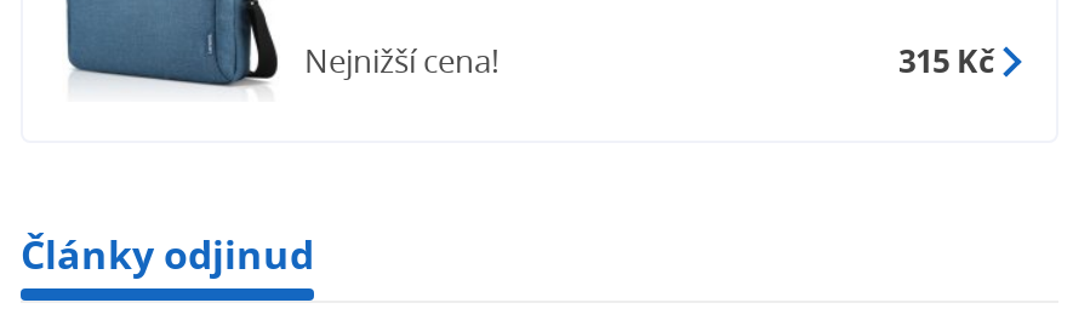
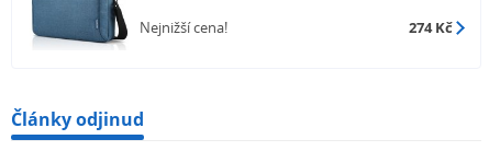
- 315 Kč
+ 274 Kč
